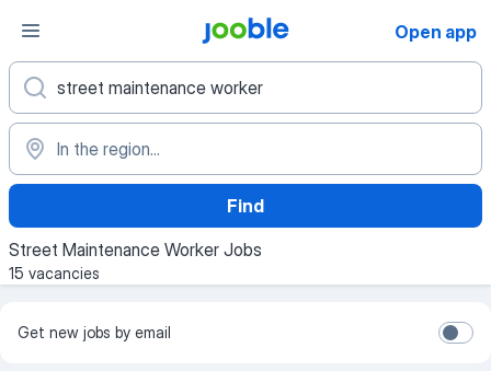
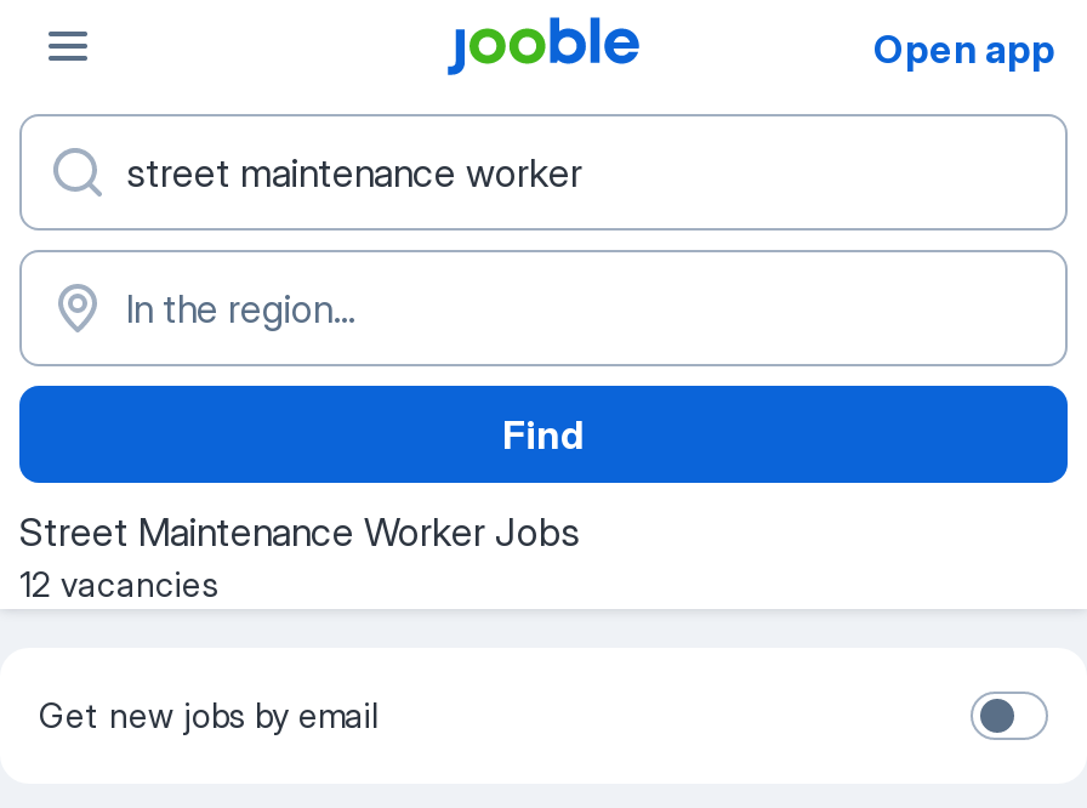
- 15 vacancies
+ 12 vacancies
